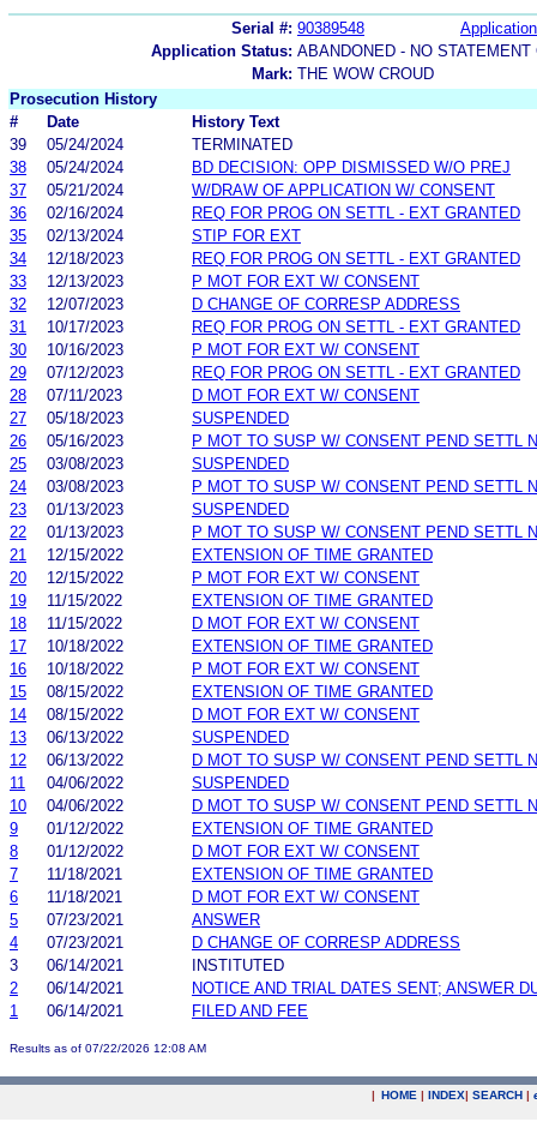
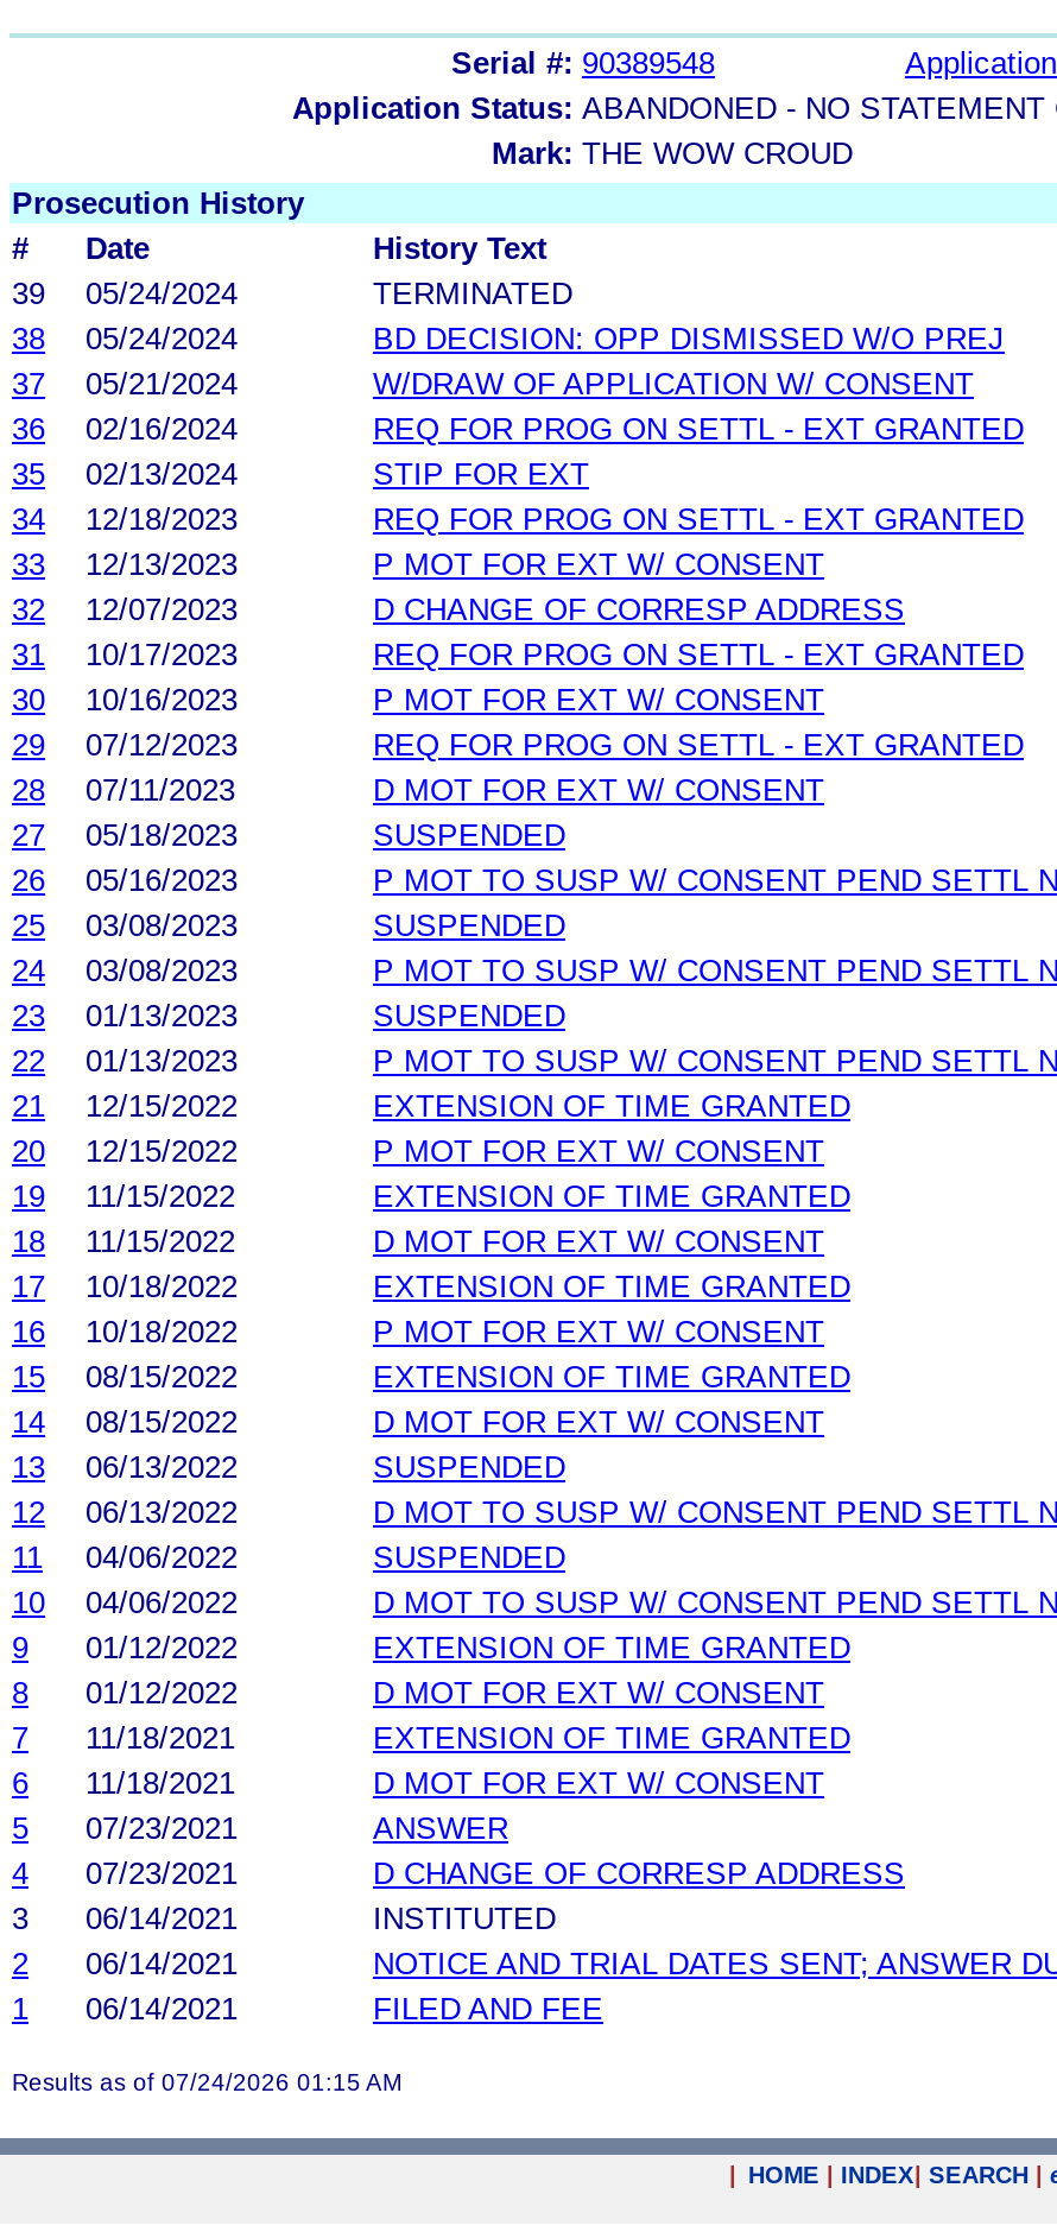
- Results as of 07/22/2026 12:08 AM
+ Results as of 07/24/2026 01:15 AM
